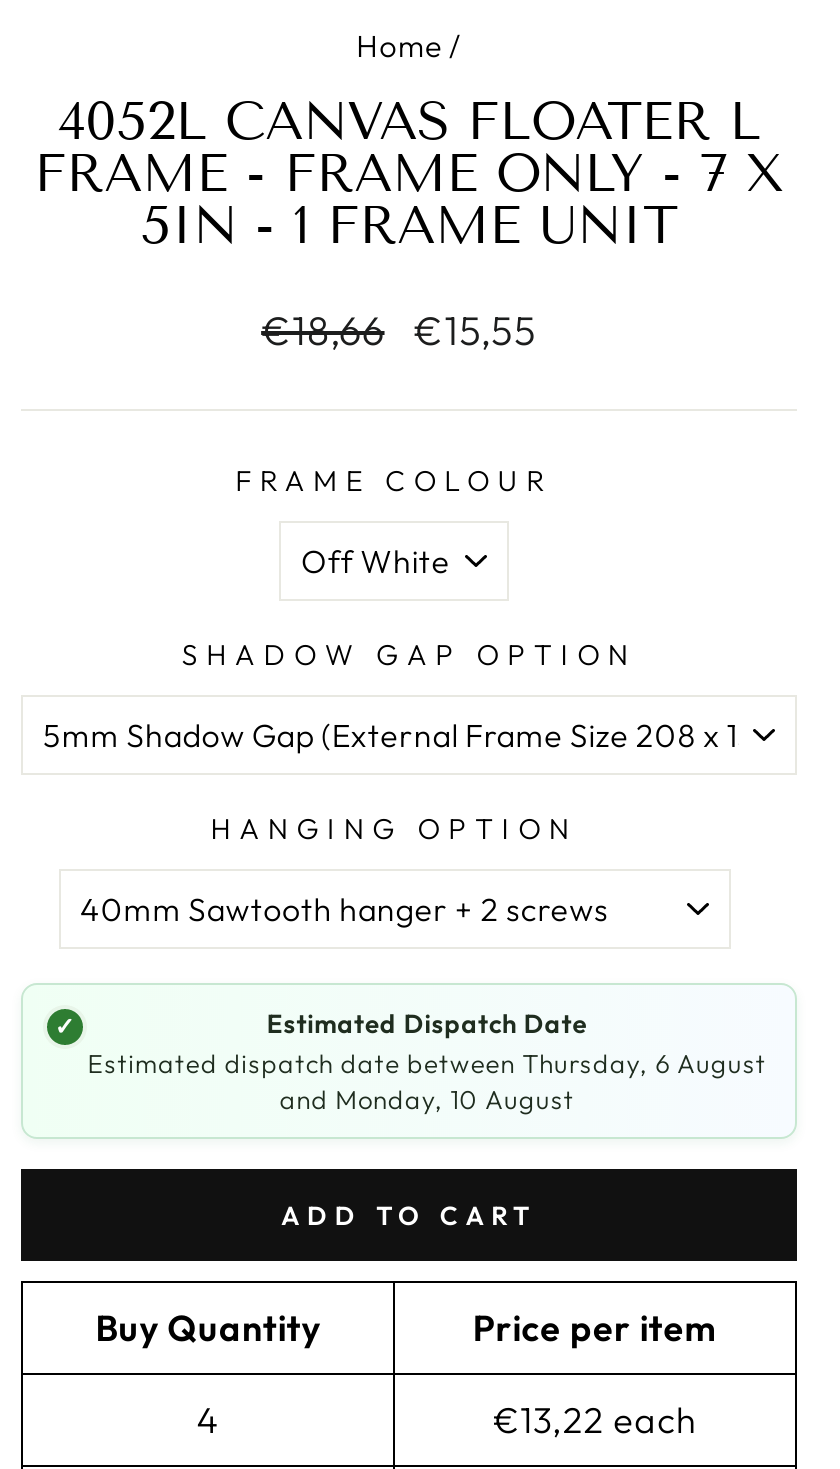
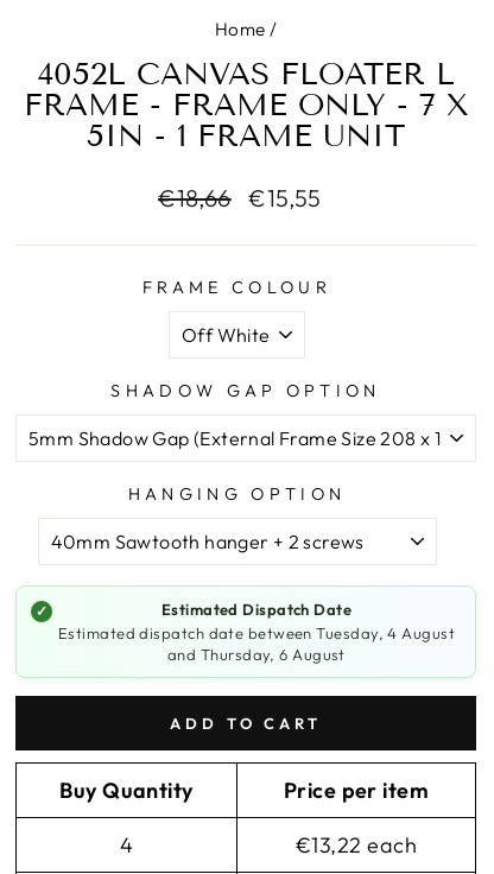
- Estimated dispatch date between Thursday, 6 August
+ Estimated dispatch date between Tuesday, 4 August

- and Monday, 10 August
+ and Thursday, 6 August
